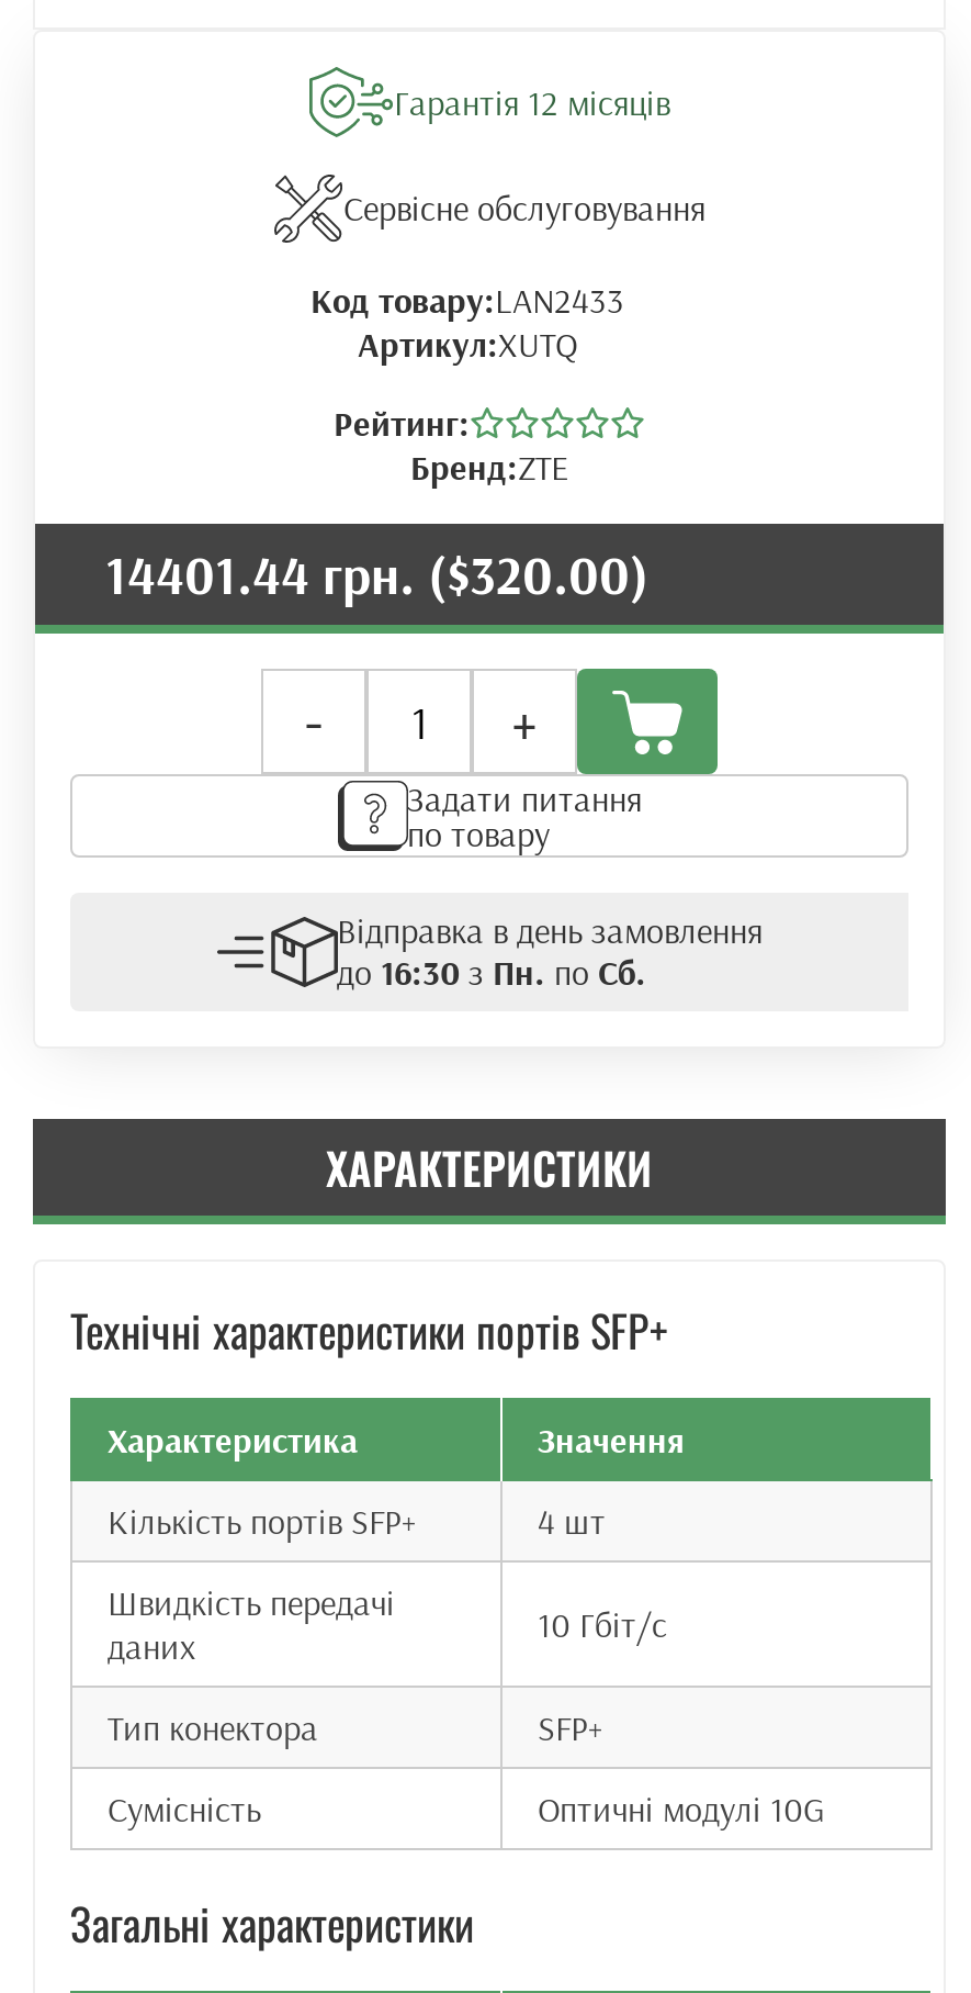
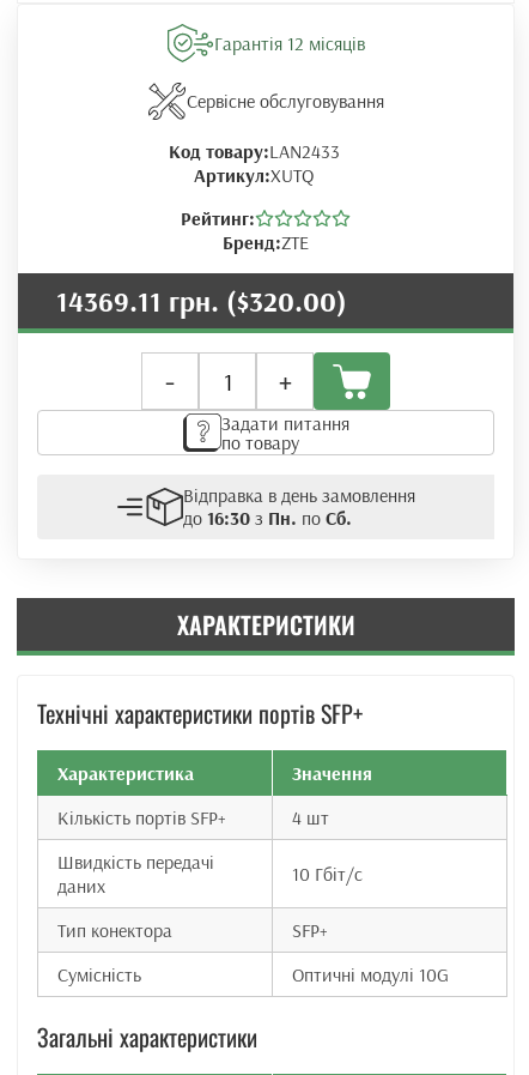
- 14401.44 грн. ($320.00)
+ 14369.11 грн. ($320.00)
